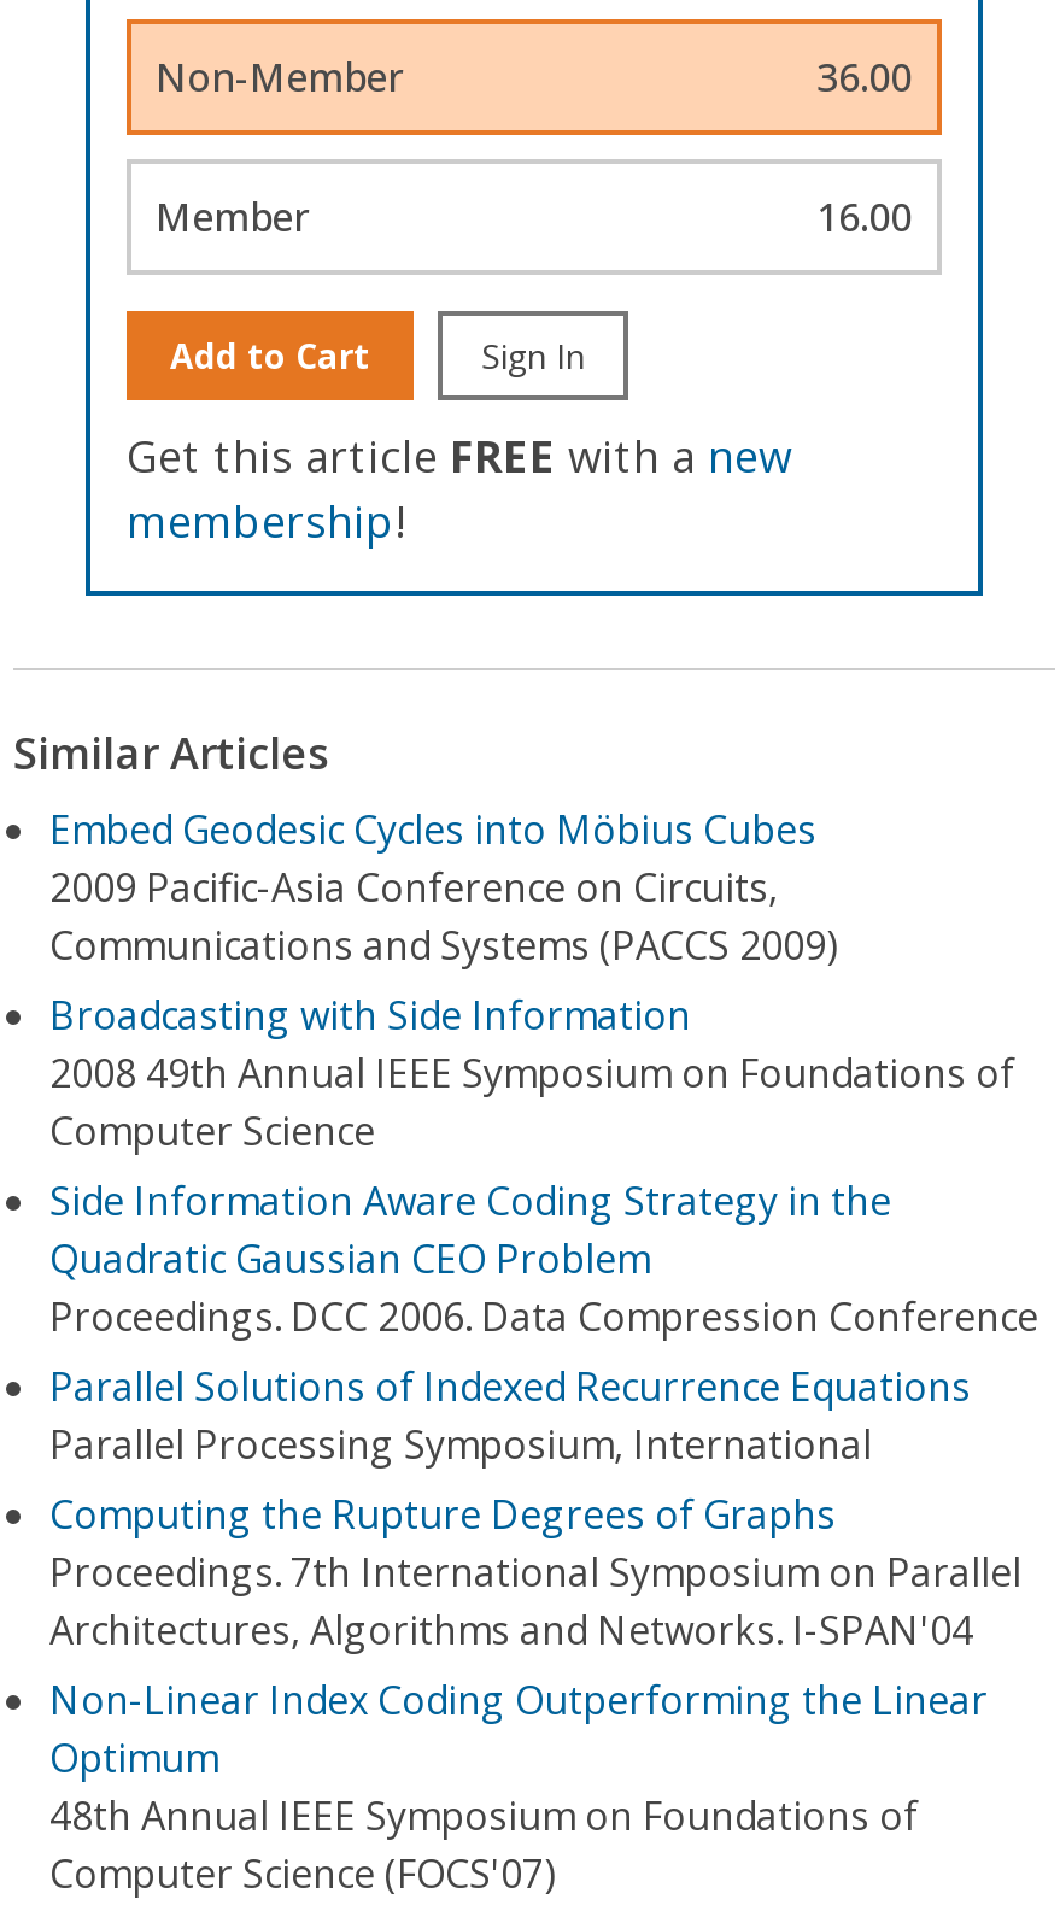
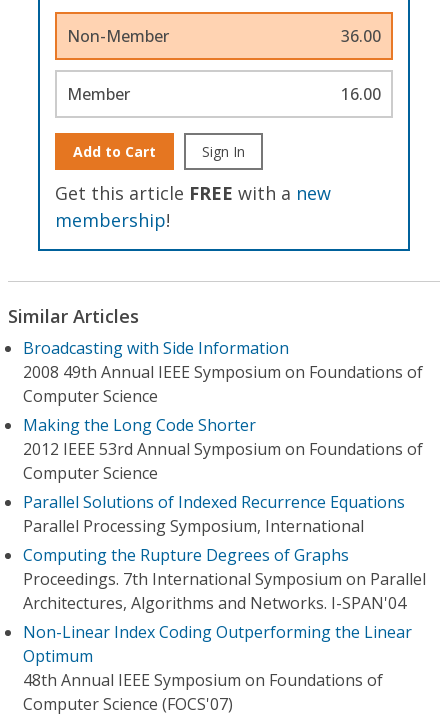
- Embed Geodesic Cycles into Möbius Cubes
- 2009 Pacific-Asia Conference on Circuits,
- Communications and Systems (PACCS 2009)

- Side Information Aware Coding Strategy in the
- Quadratic Gaussian CEO Problem
- Proceedings. DCC 2006. Data Compression Conference
+ Making the Long Code Shorter
+ 2012 IEEE 53rd Annual Symposium on Foundations of
+ Computer Science
